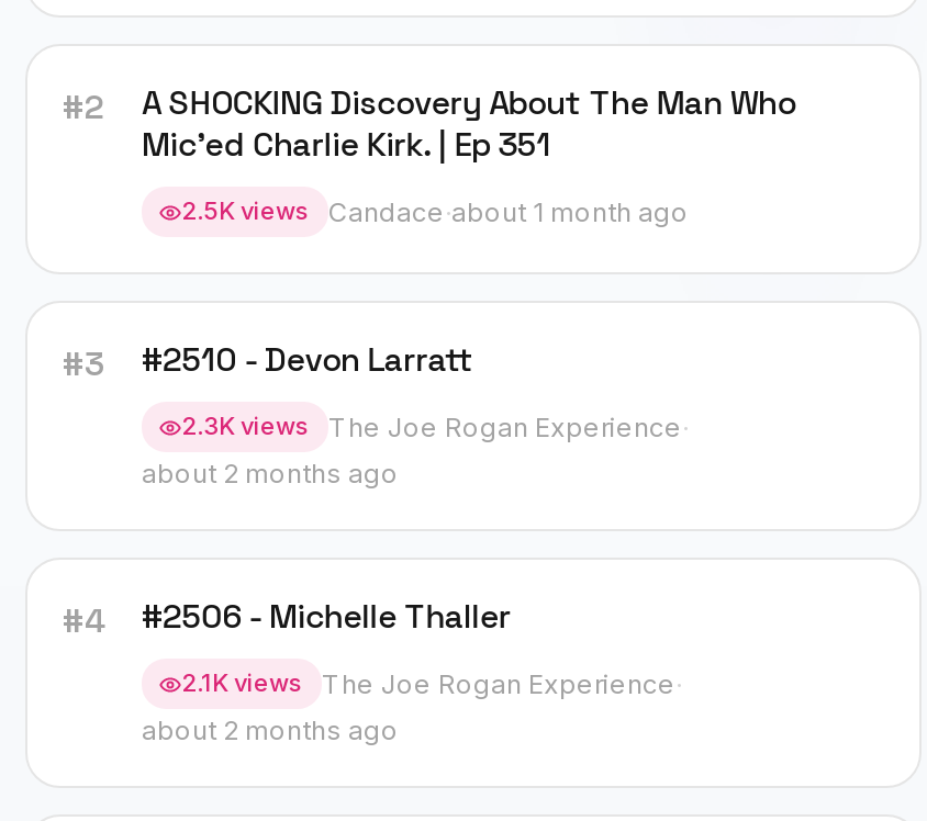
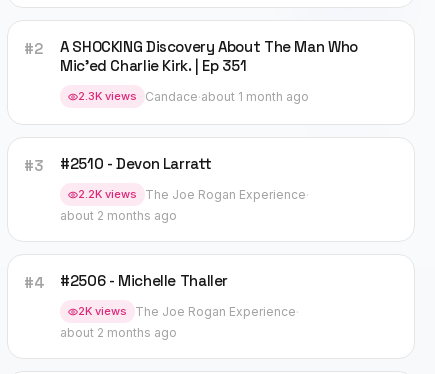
- 2.5K views Candace · about 1 month ago
+ 2.3K views Candace · about 1 month ago

- 2.3K views The Joe Rogan Experience ·
+ 2.2K views The Joe Rogan Experience ·

- 2.1K views The Joe Rogan Experience ·
+ 2K views The Joe Rogan Experience ·
